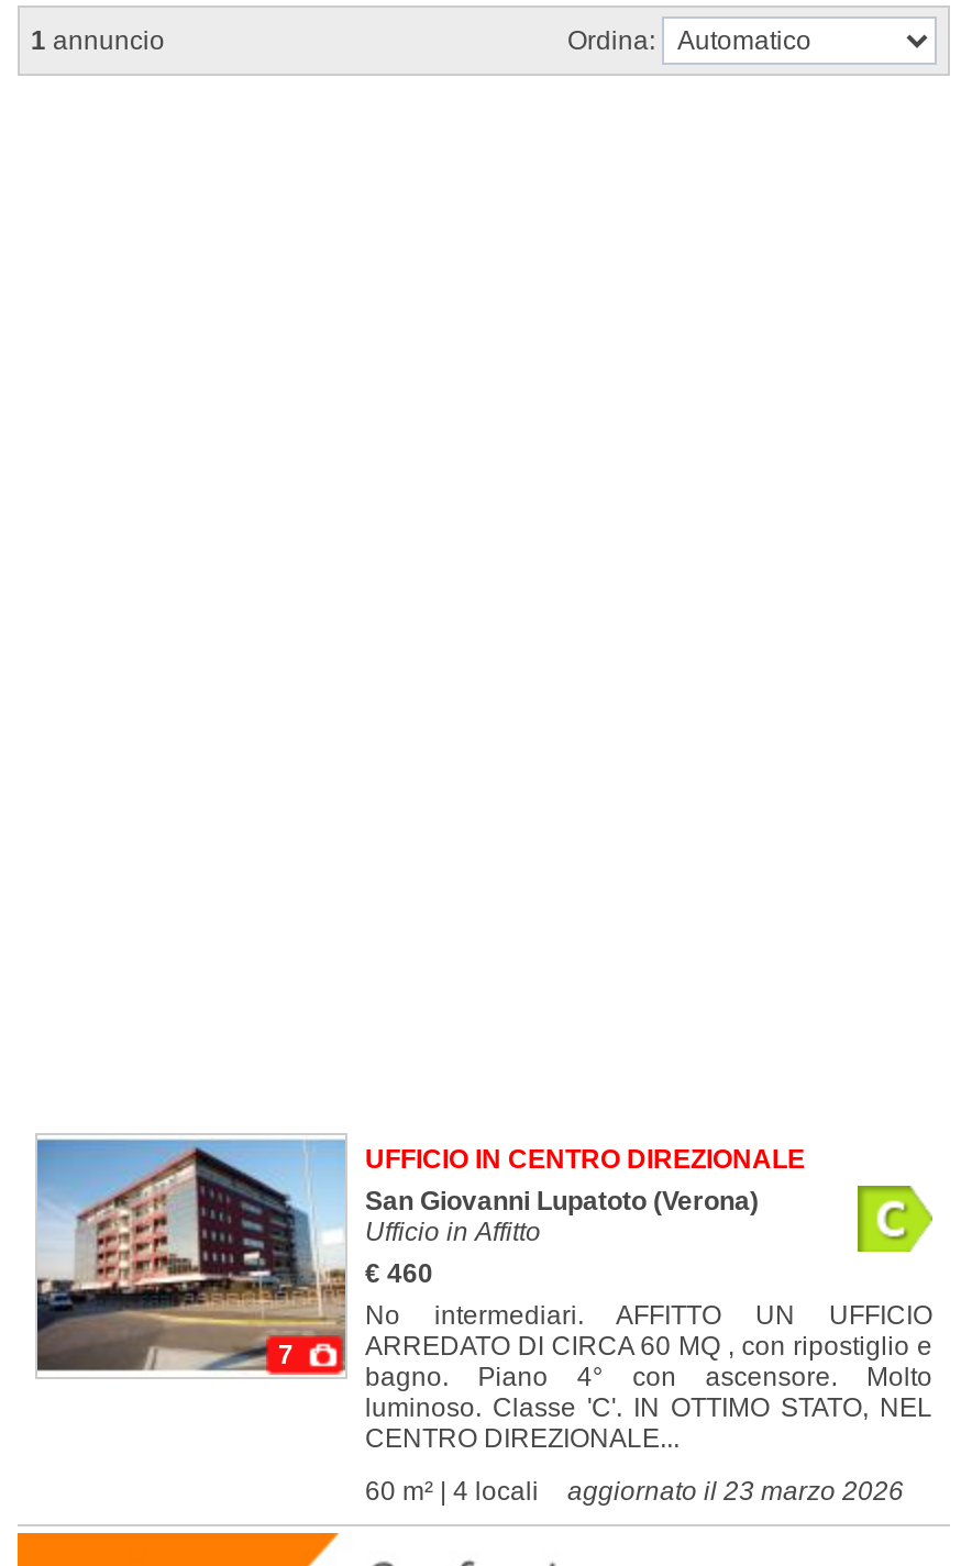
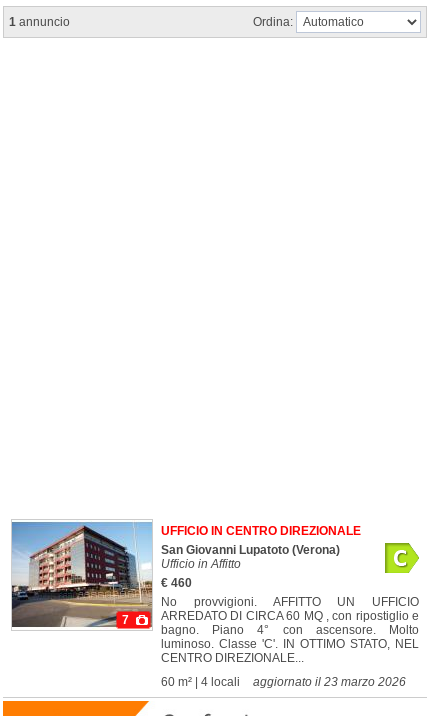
- No intermediari. AFFITTO UN UFFICIO
+ No provvigioni. AFFITTO UN UFFICIO
